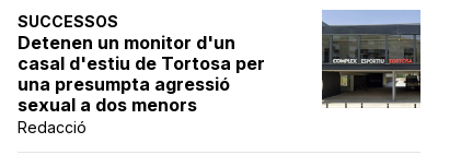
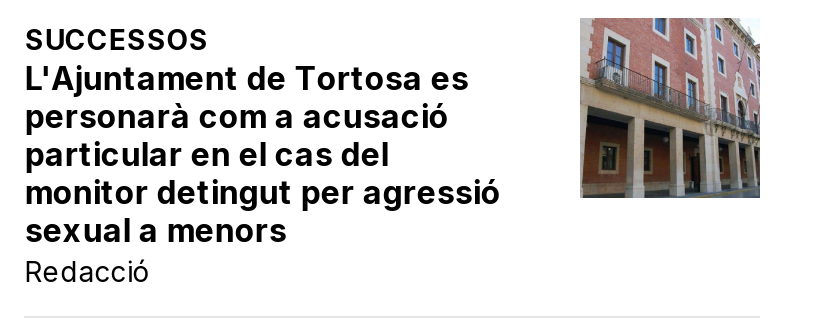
- [image]
+ [image]

- Detenen un monitor d'un
- casal d'estiu de Tortosa per
- una presumpta agressió
- sexual a dos menors
+ L'Ajuntament de Tortosa es
+ personarà com a acusació
+ particular en el cas del
+ monitor detingut per agressió
+ sexual a menors
